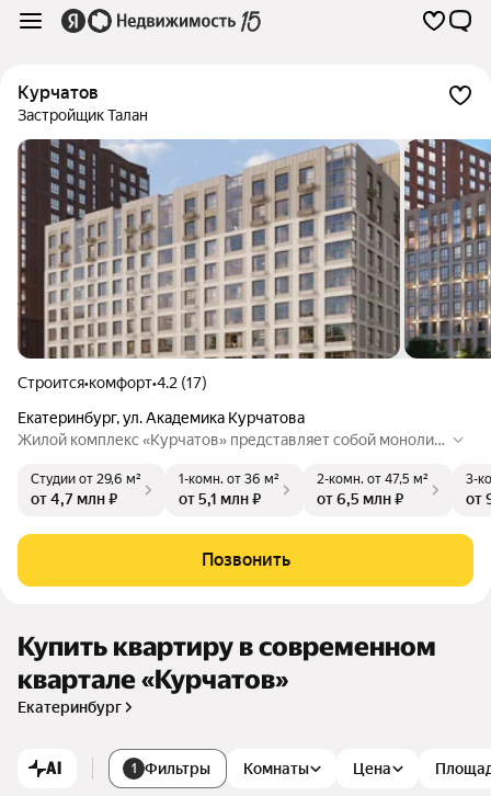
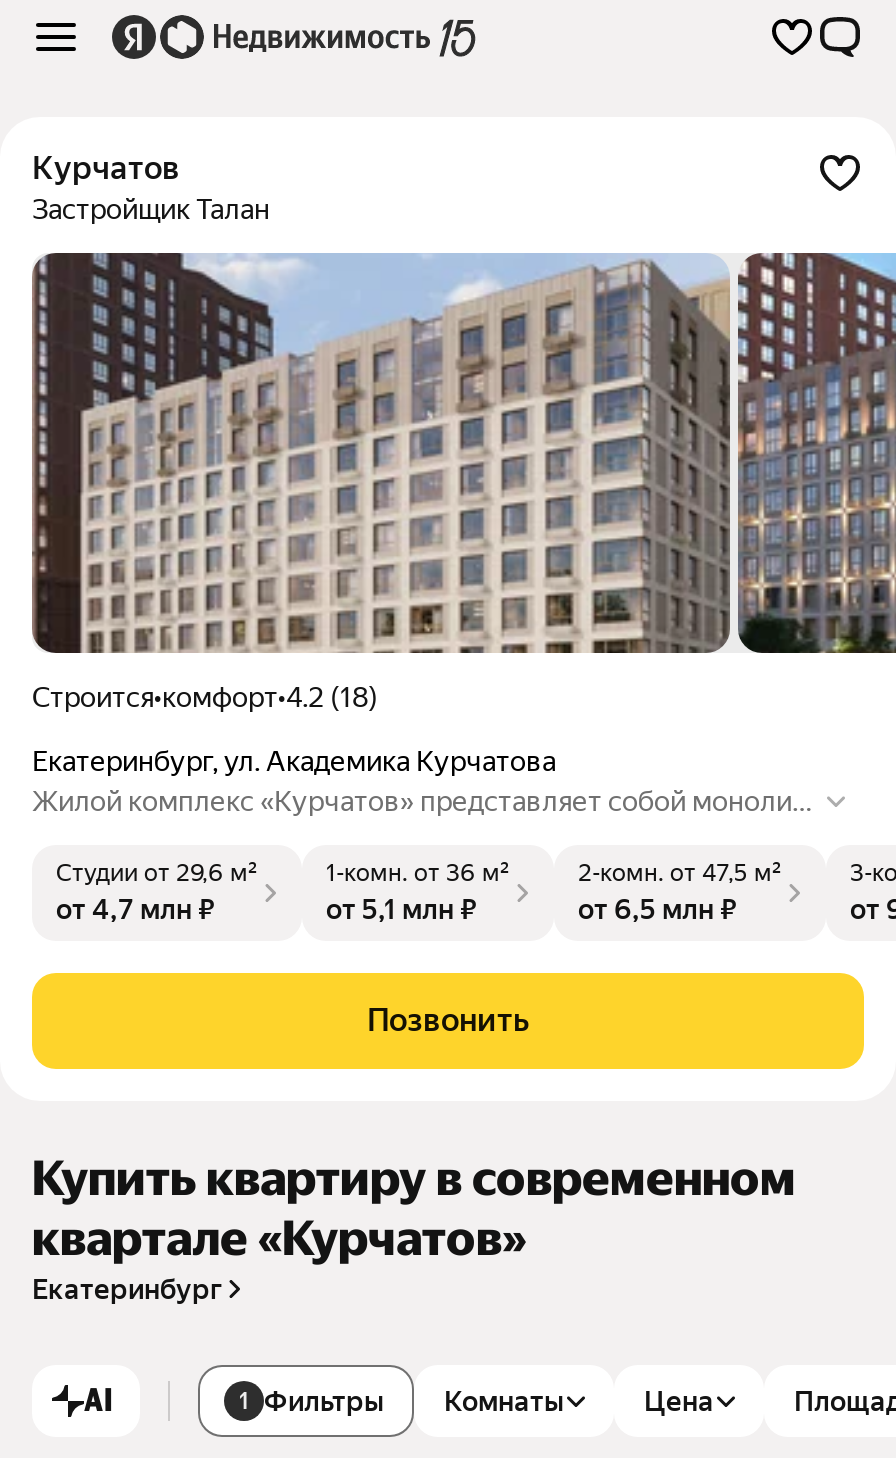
- Строится•комфорт•4.2 (17)
+ Строится•комфорт•4.2 (18)
